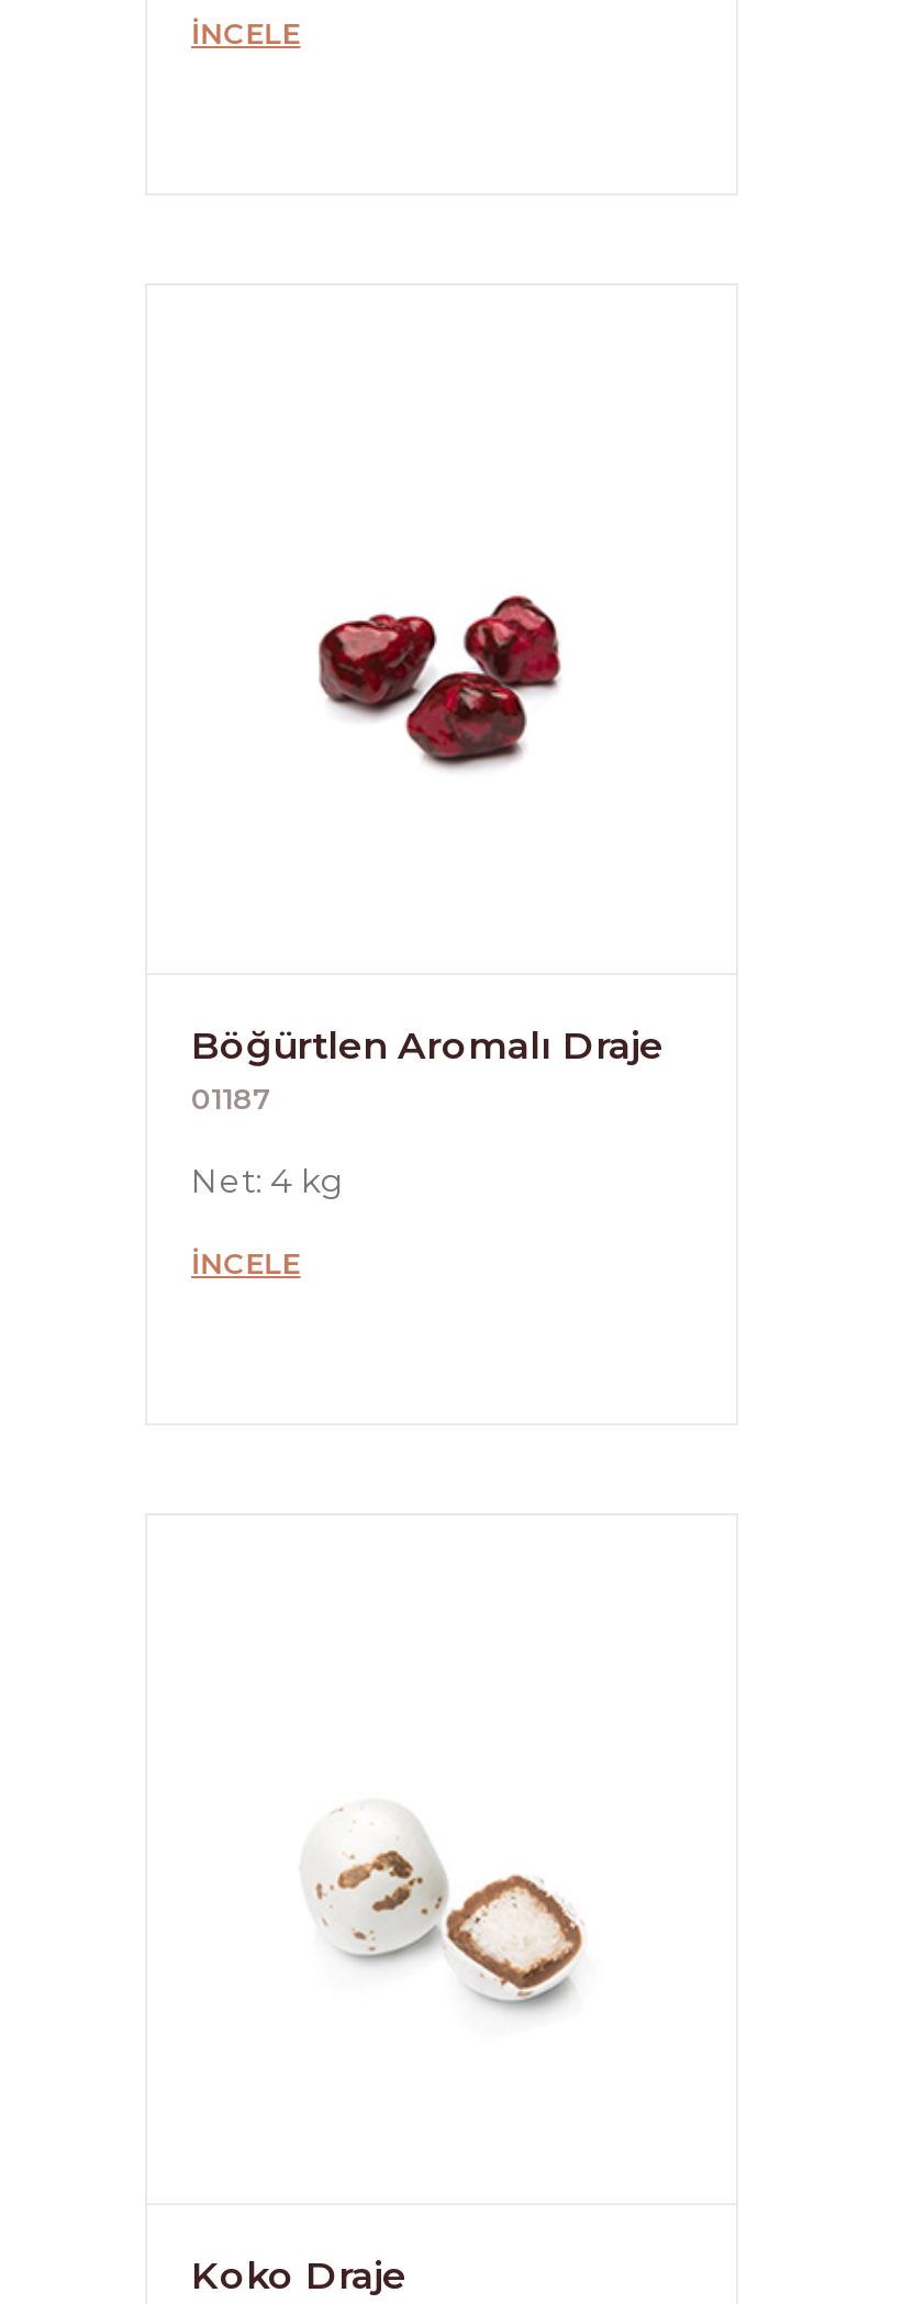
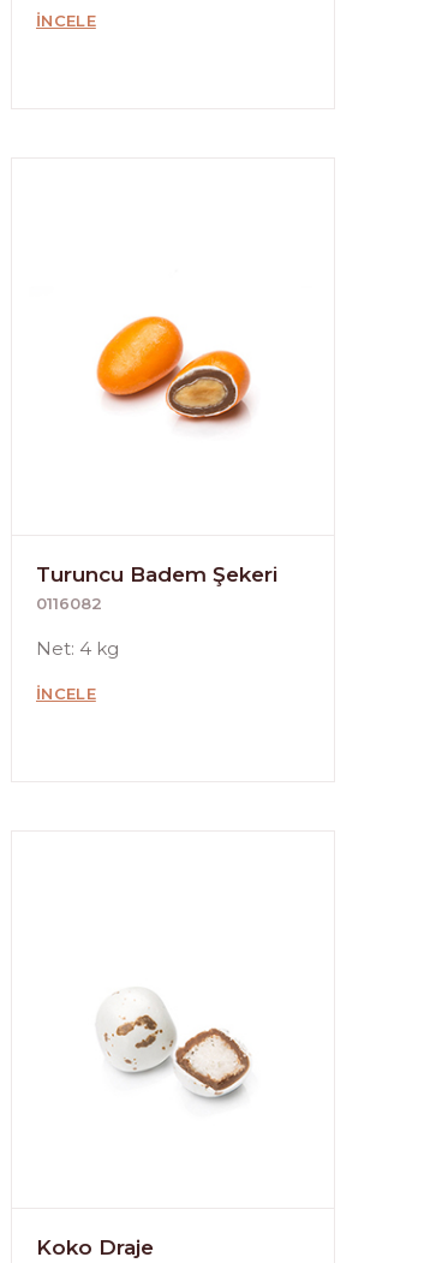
- [image]
+ [image]

- Böğürtlen Aromalı Draje
- 01187
+ Turuncu Badem Şekeri
+ 0116082
